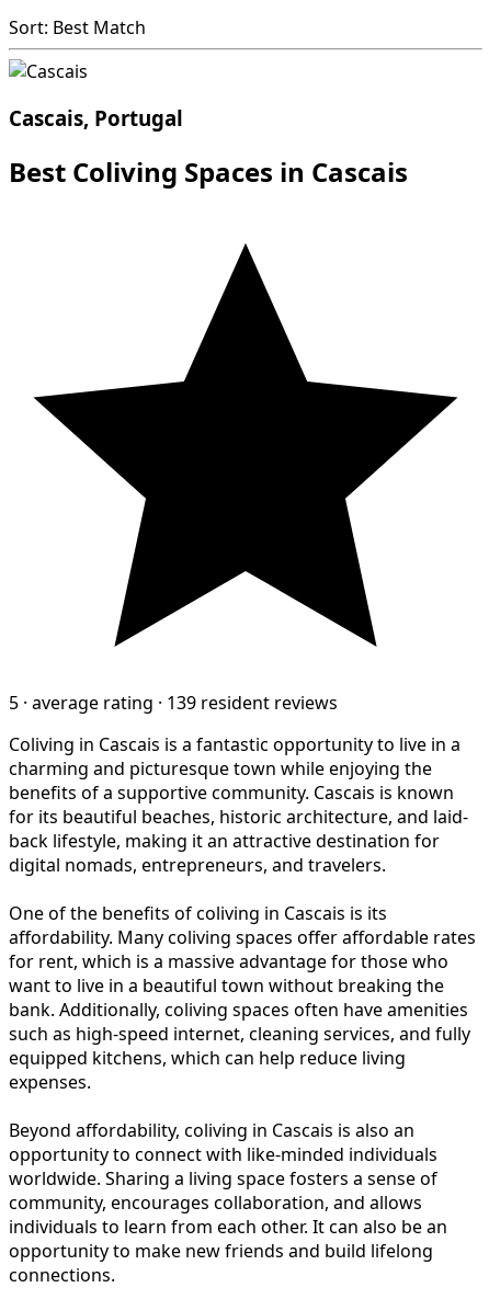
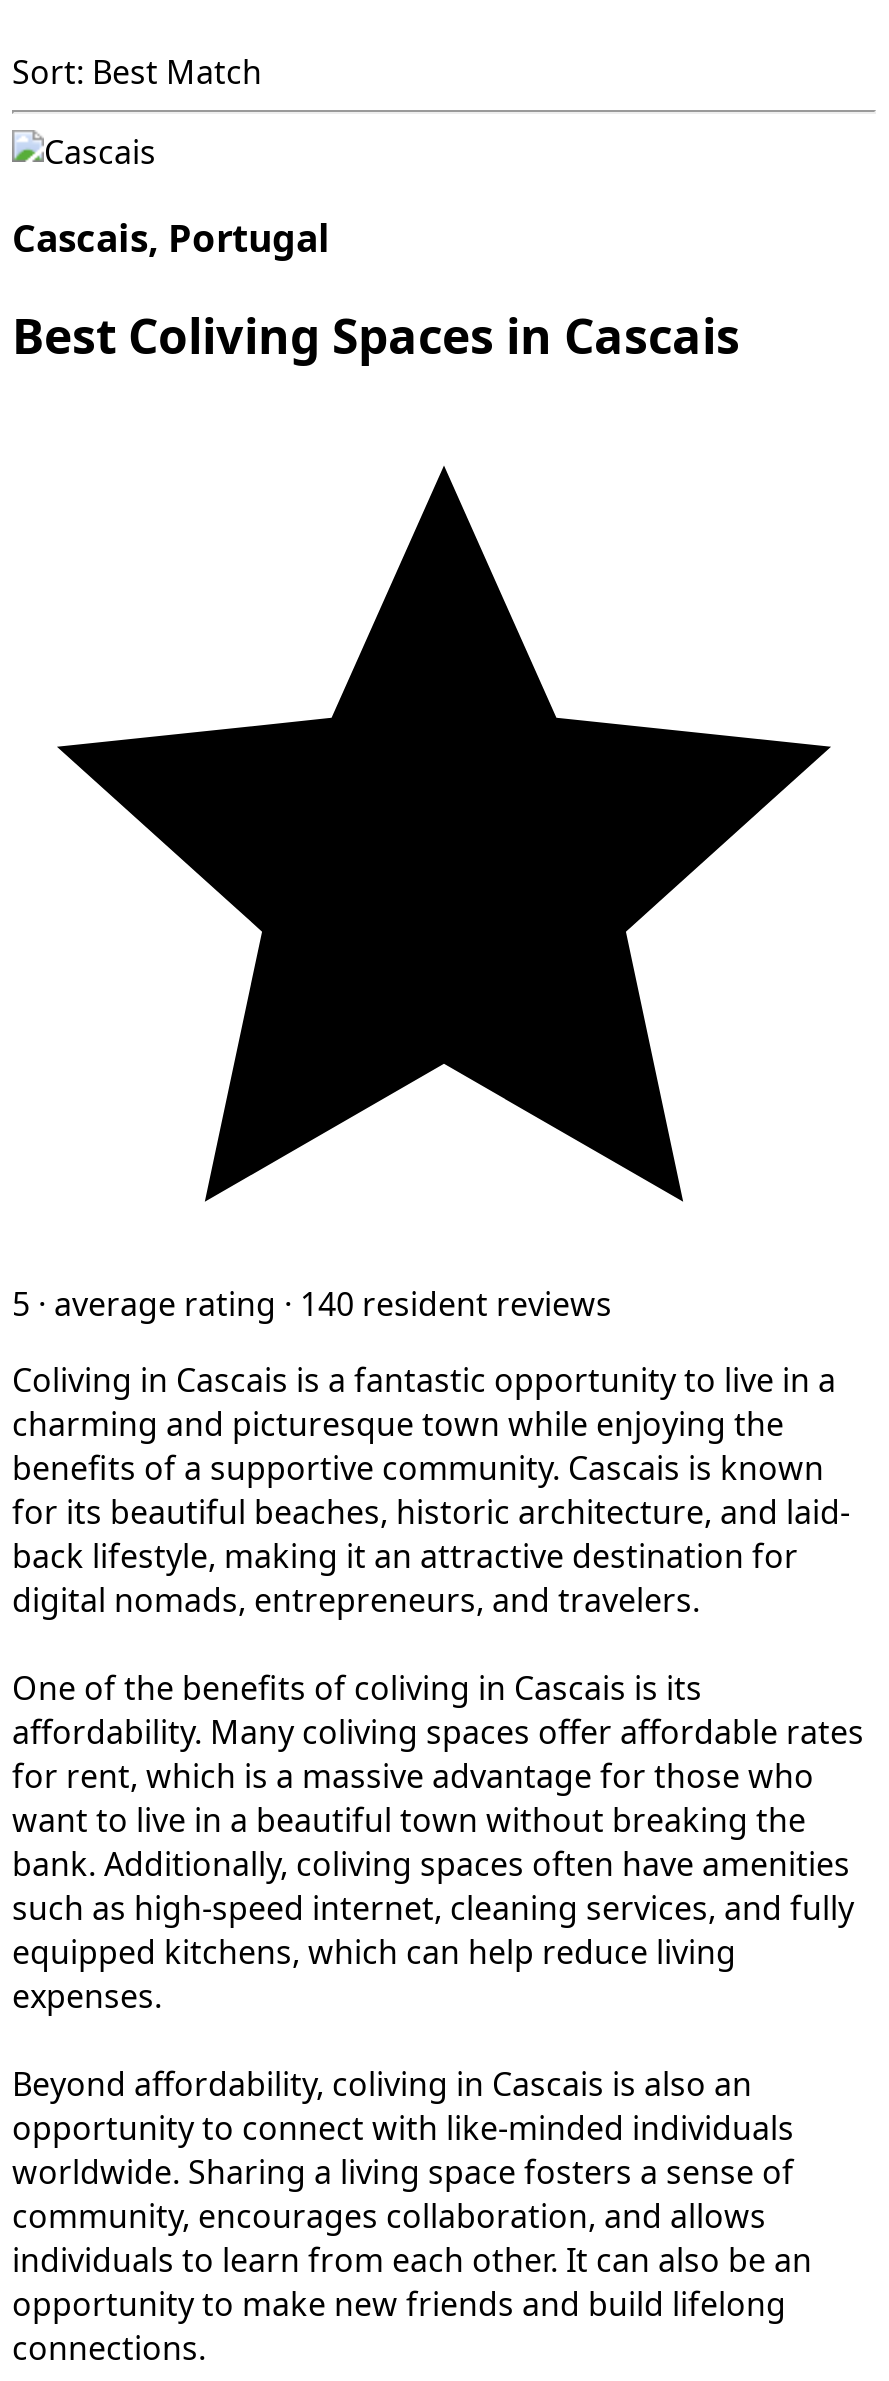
- 5 · average rating · 139 resident reviews
+ 5 · average rating · 140 resident reviews
